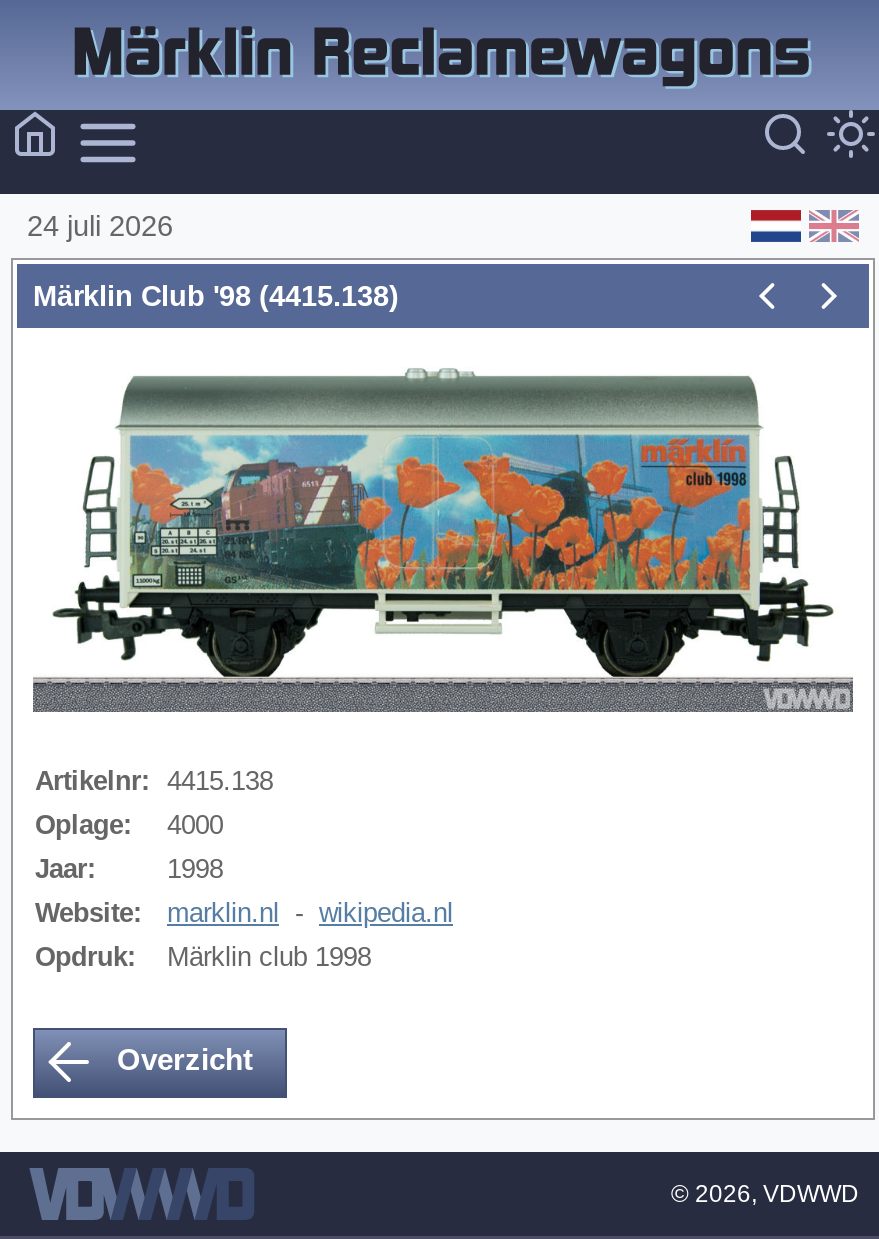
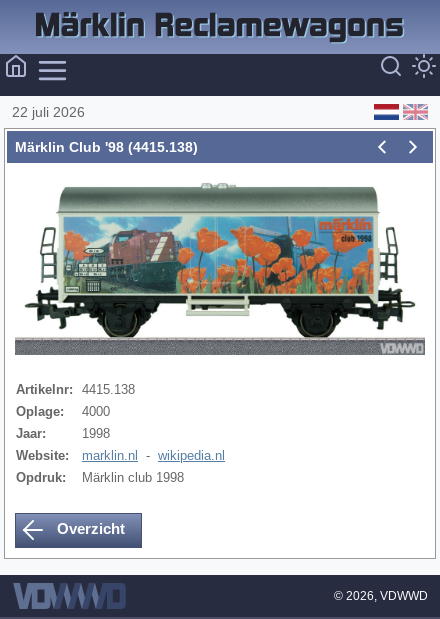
- 24 juli 2026
+ 22 juli 2026
